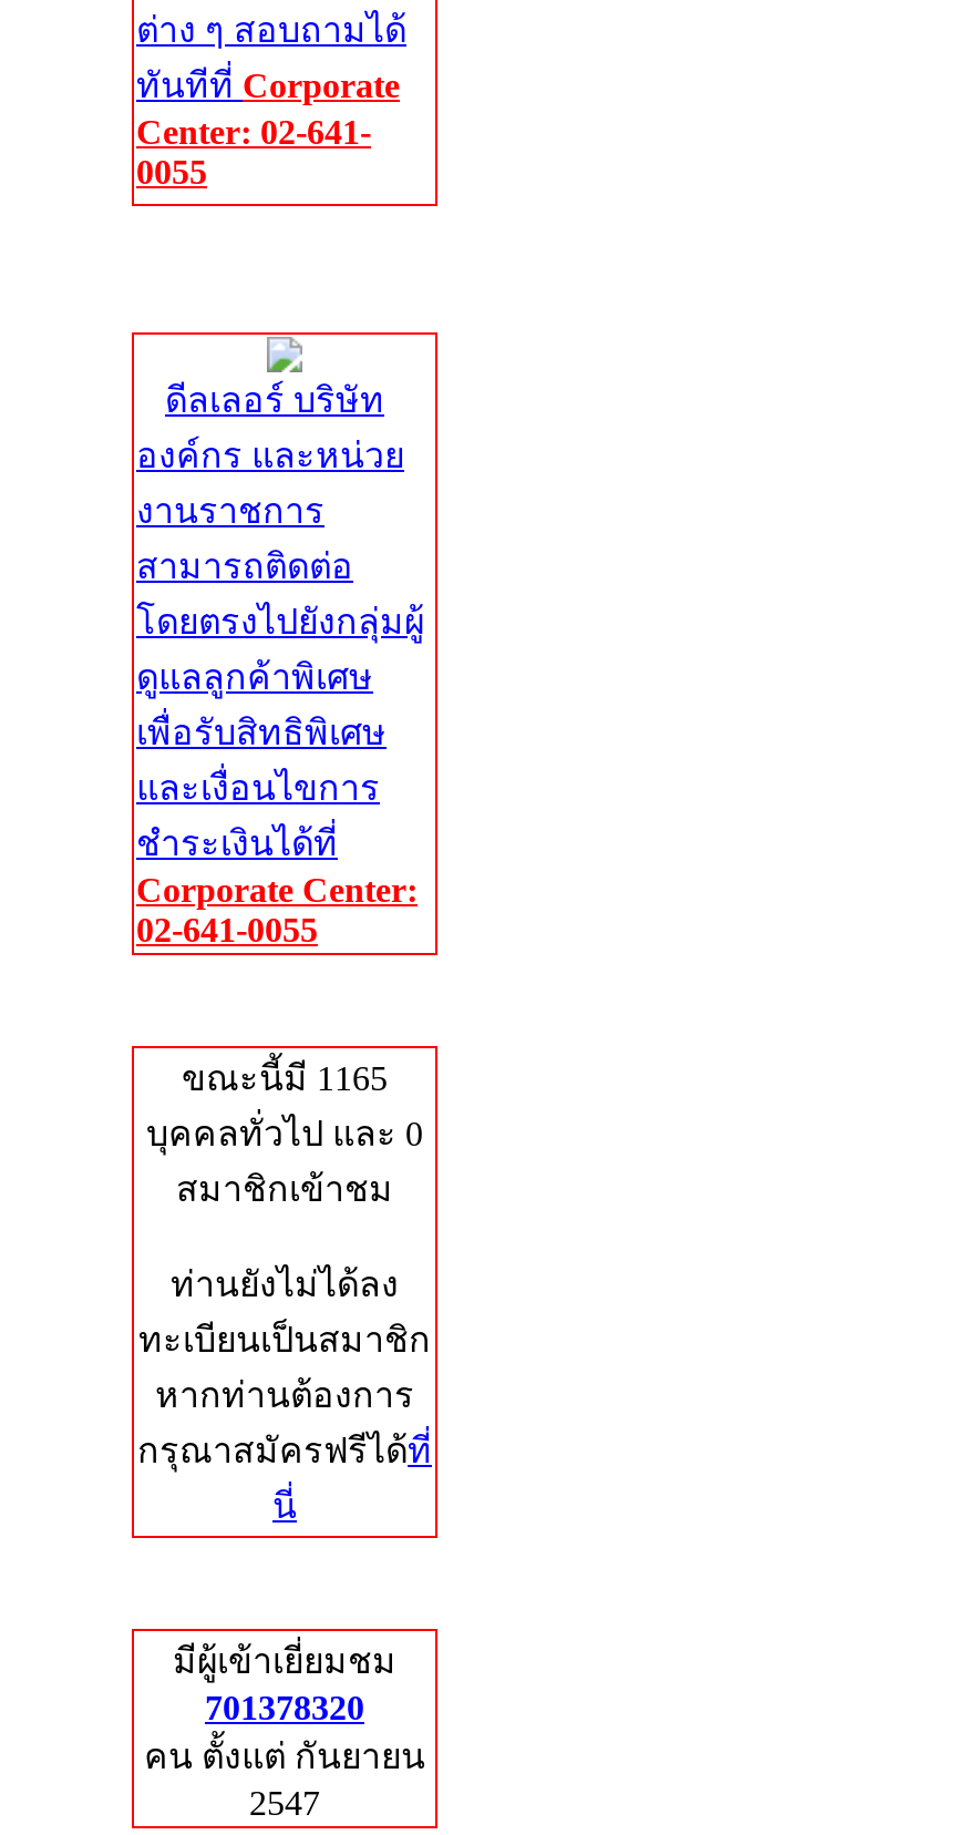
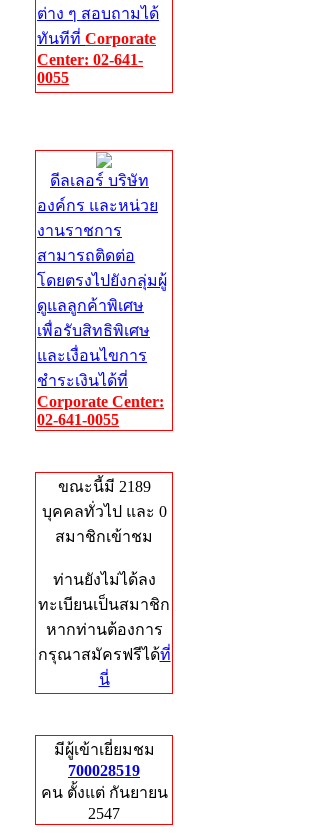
- ขณะนี้มี 1165
+ ขณะนี้มี 2189

- 701378320
+ 700028519
